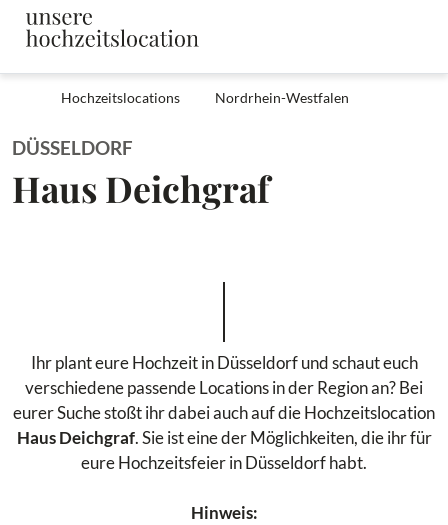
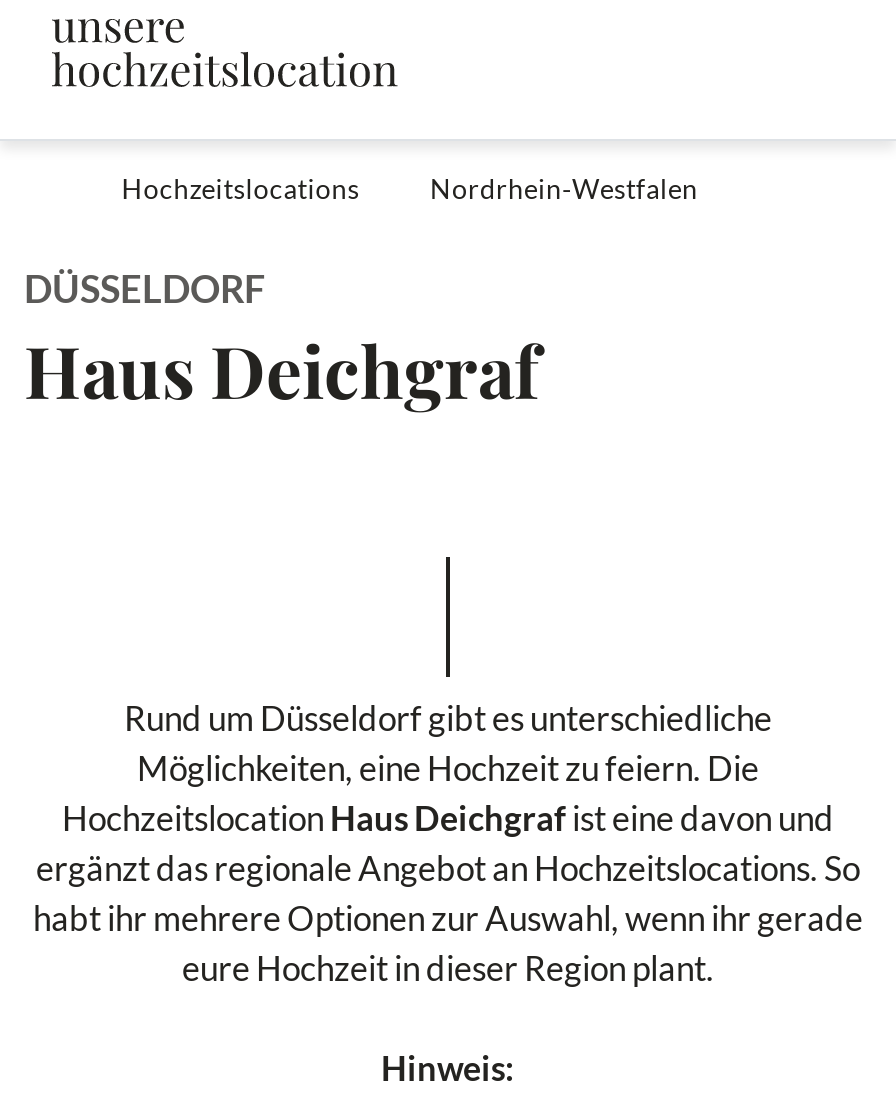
- Ihr plant eure Hochzeit in Düsseldorf und schaut euch
- verschiedene passende Locations in der Region an? Bei
- eurer Suche stoßt ihr dabei auch auf die Hochzeitslocation
- Haus Deichgraf. Sie ist eine der Möglichkeiten, die ihr für
- eure Hochzeitsfeier in Düsseldorf habt.
+ Rund um Düsseldorf gibt es unterschiedliche
+ Möglichkeiten, eine Hochzeit zu feiern. Die
+ Hochzeitslocation Haus Deichgraf ist eine davon und
+ ergänzt das regionale Angebot an Hochzeitslocations. So
+ habt ihr mehrere Optionen zur Auswahl, wenn ihr gerade
+ eure Hochzeit in dieser Region plant.
